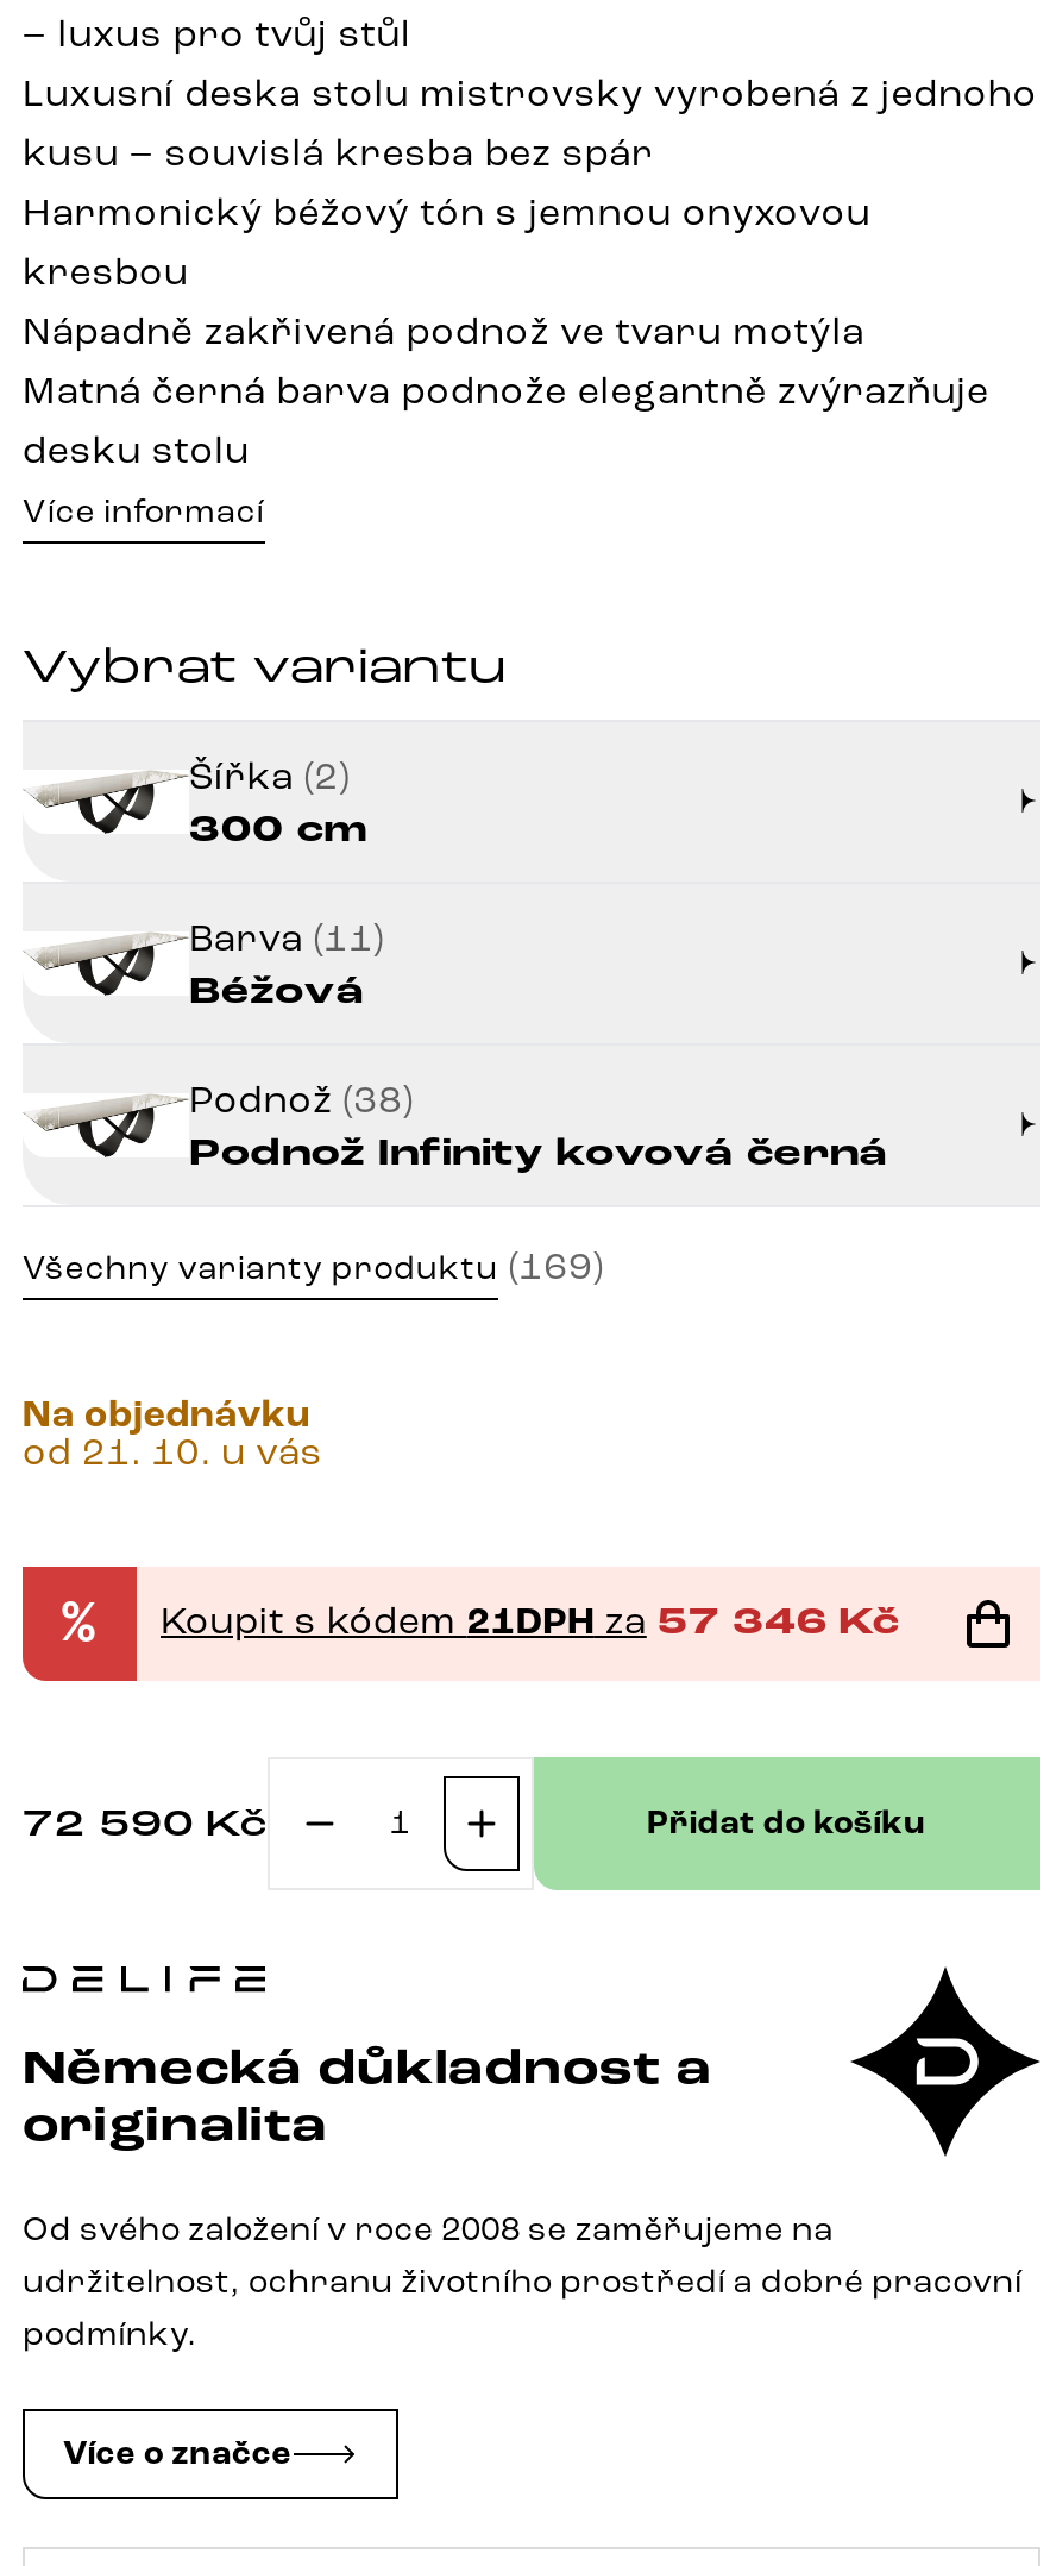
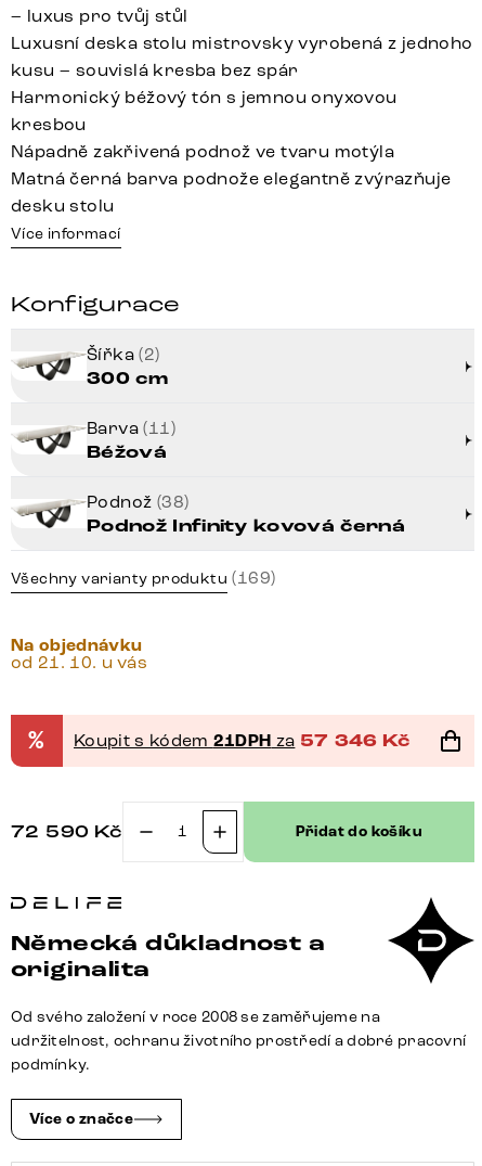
- Vybrat variantu
+ Konfigurace
